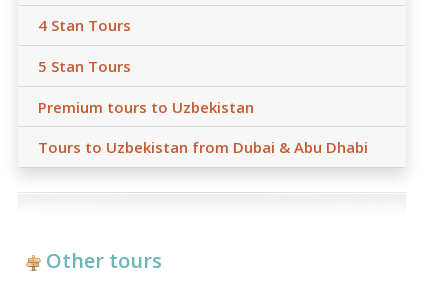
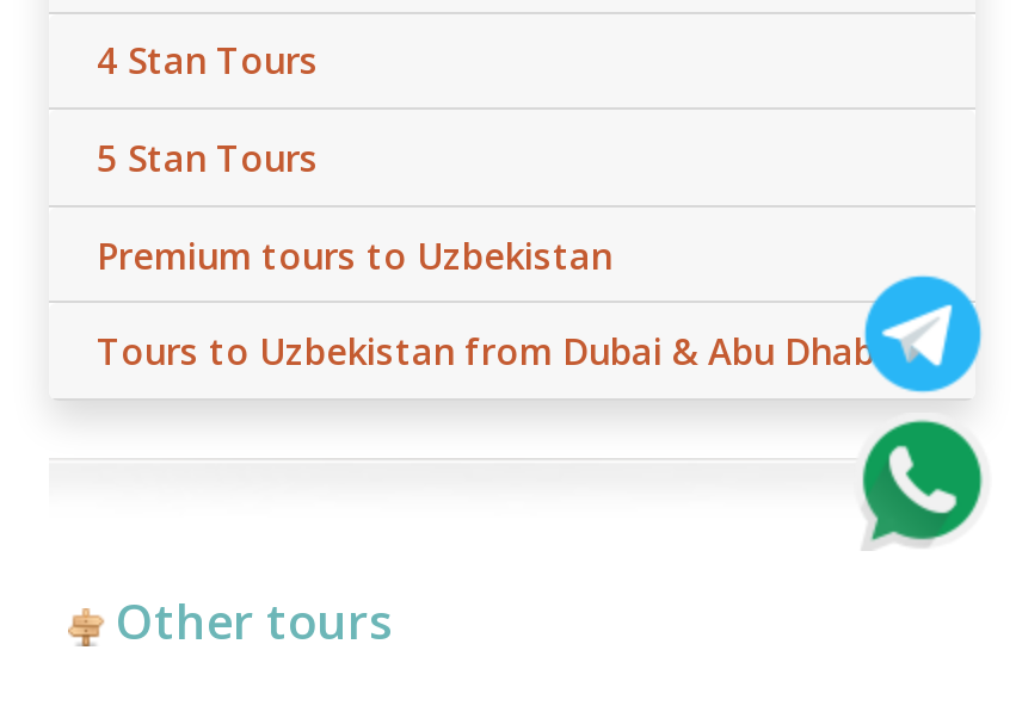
+ [image]

+ [image]
